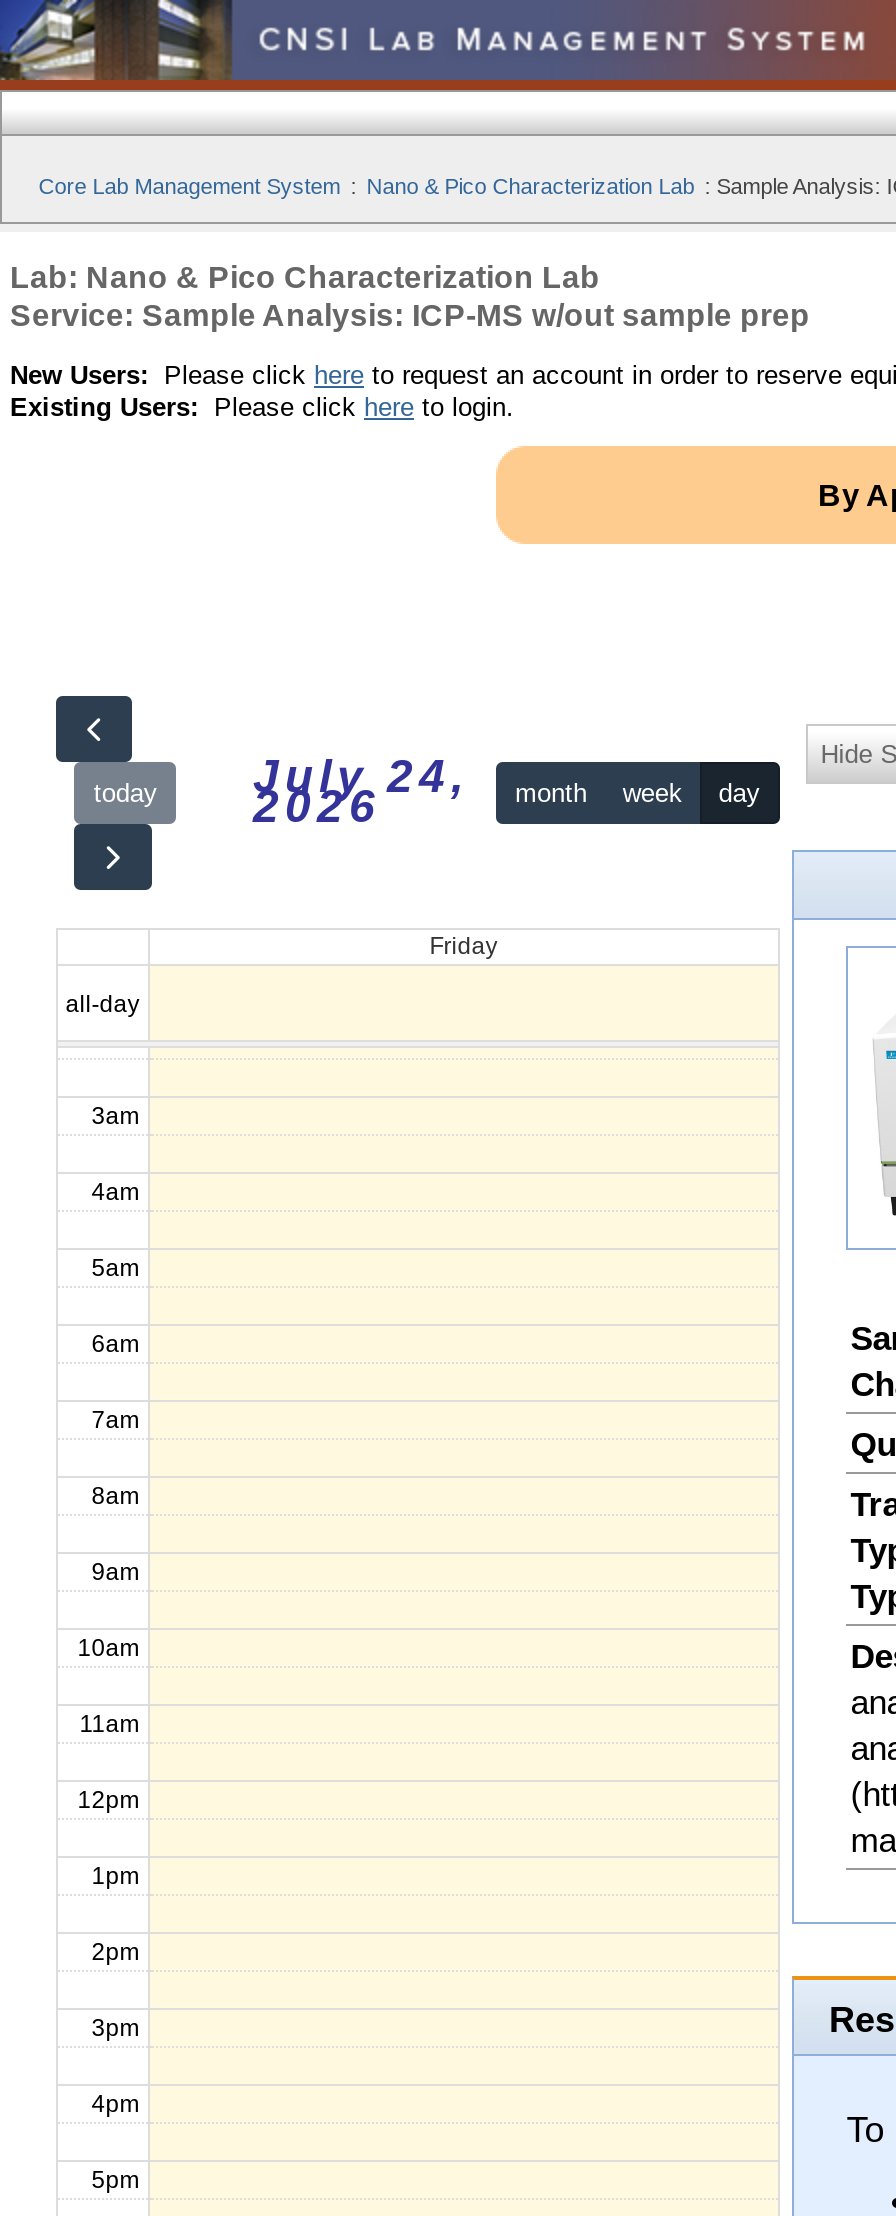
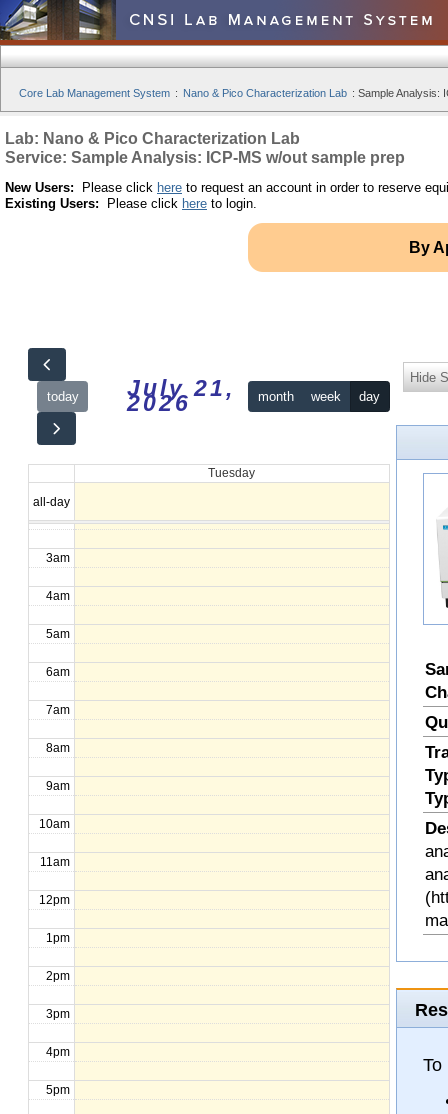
- July 24, month week day
+ July 21, month week day

- Friday
+ Tuesday
